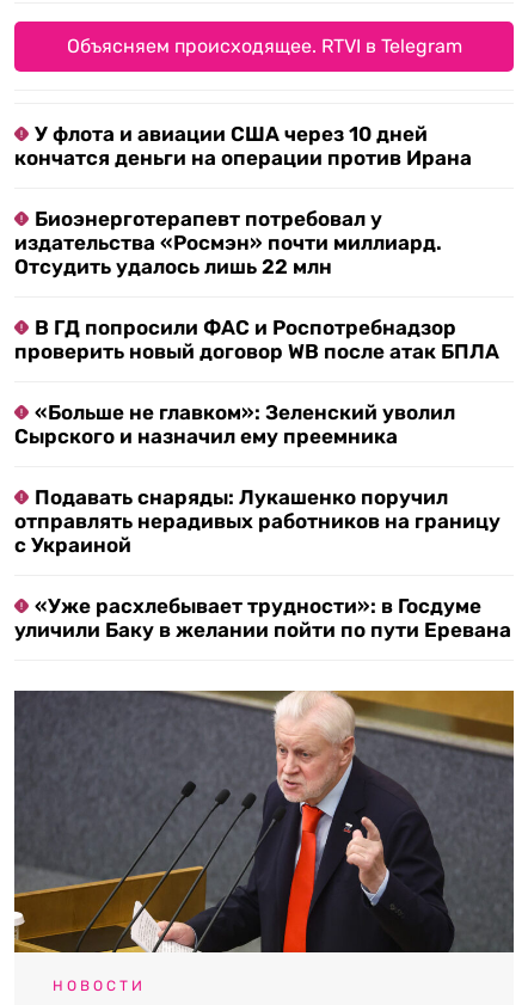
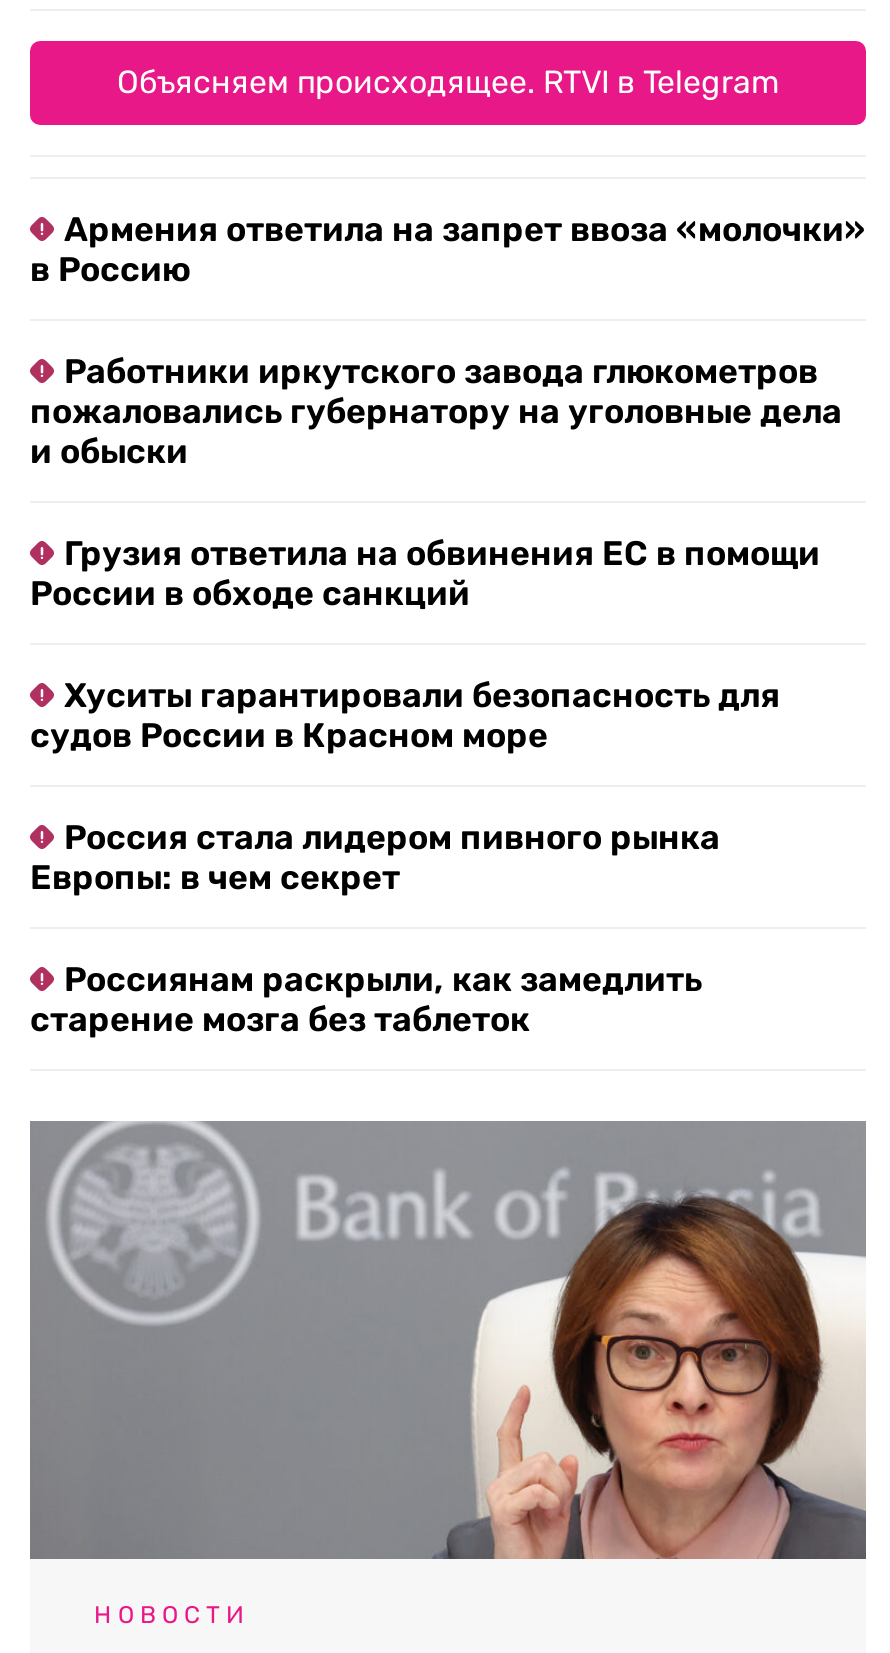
- У флота и авиации США через 10 дней
- кончатся деньги на операции против Ирана
+ Армения ответила на запрет ввоза «молочки»
+ в Россию

- Биоэнерготерапевт потребовал у
- издательства «Росмэн» почти миллиард.
- Отсудить удалось лишь 22 млн
+ Работники иркутского завода глюкометров
+ пожаловались губернатору на уголовные дела
+ и обыски

- В ГД попросили ФАС и Роспотребнадзор
- проверить новый договор WB после атак БПЛА
+ Грузия ответила на обвинения ЕС в помощи
+ России в обходе санкций

- «Больше не главком»: Зеленский уволил
- Сырского и назначил ему преемника
+ Хуситы гарантировали безопасность для
+ судов России в Красном море

- Подавать снаряды: Лукашенко поручил
- отправлять нерадивых работников на границу
- с Украиной
+ Россия стала лидером пивного рынка
+ Европы: в чем секрет

- «Уже расхлебывает трудности»: в Госдуме
- уличили Баку в желании пойти по пути Еревана
+ Россиянам раскрыли, как замедлить
+ старение мозга без таблеток

- [image]
+ [image]
